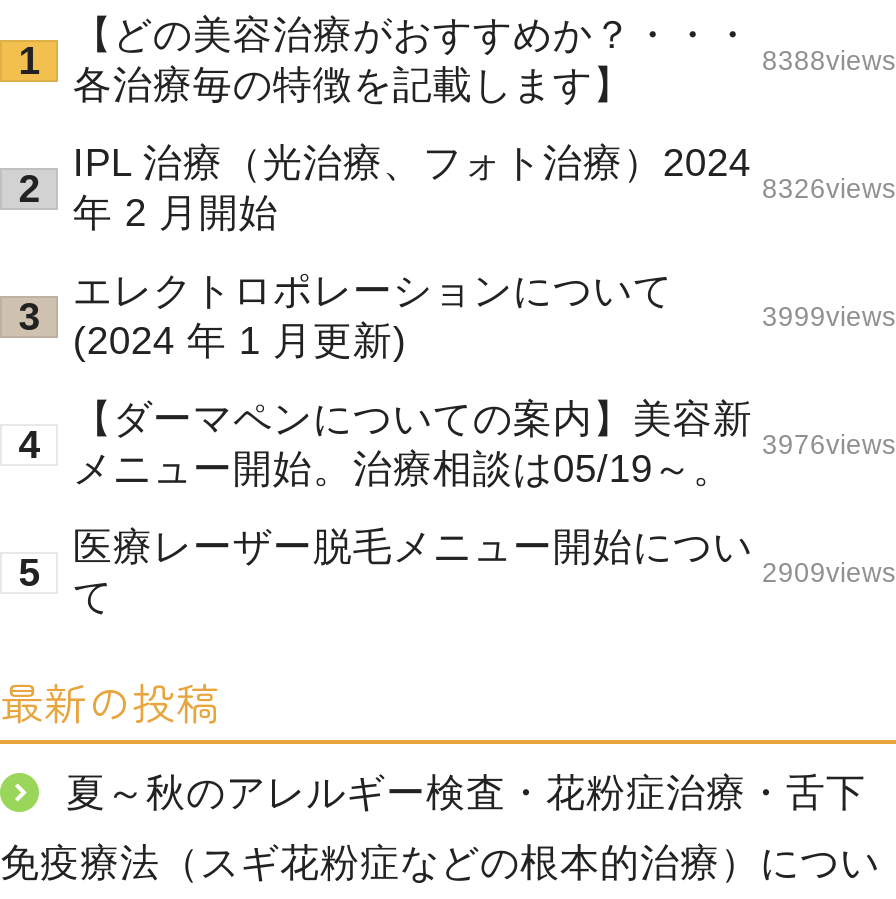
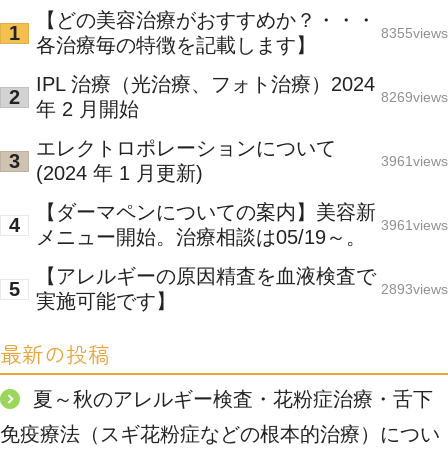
- 8388views
+ 8355views

- 8326views
+ 8269views

- 3999views
+ 3961views

- 3976views
+ 3961views

- 医療レーザー脱毛メニュー開始につい
- て
+ 【アレルギーの原因精査を血液検査で
+ 実施可能です】

- 2909views
+ 2893views
